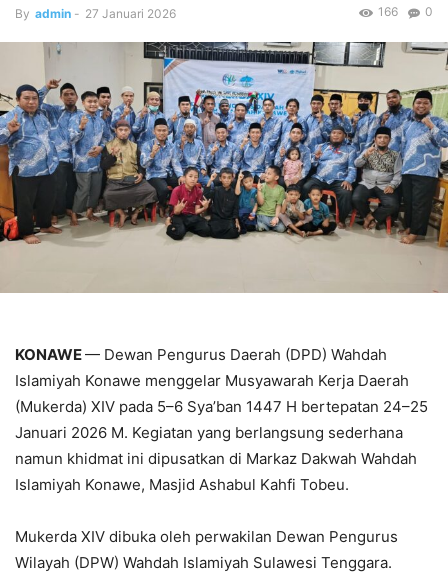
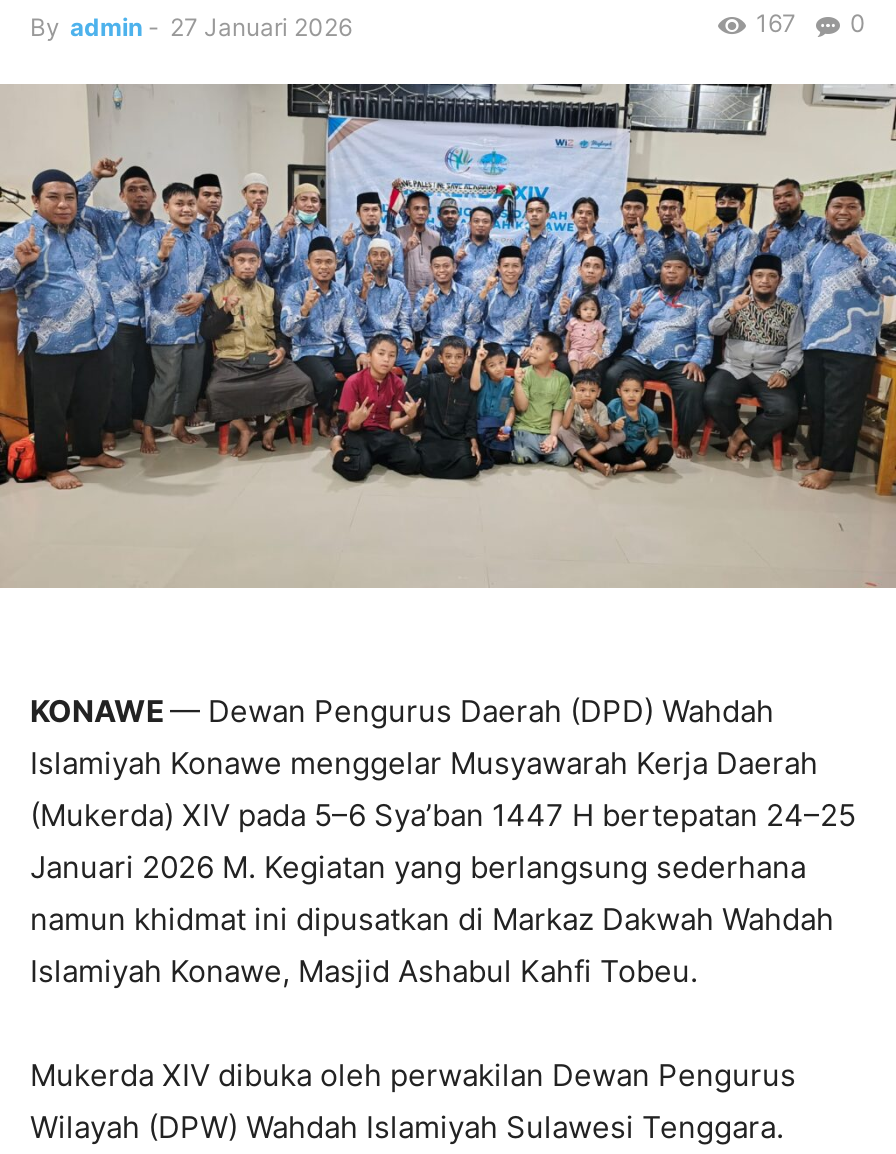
- 166 0
+ 167 0
